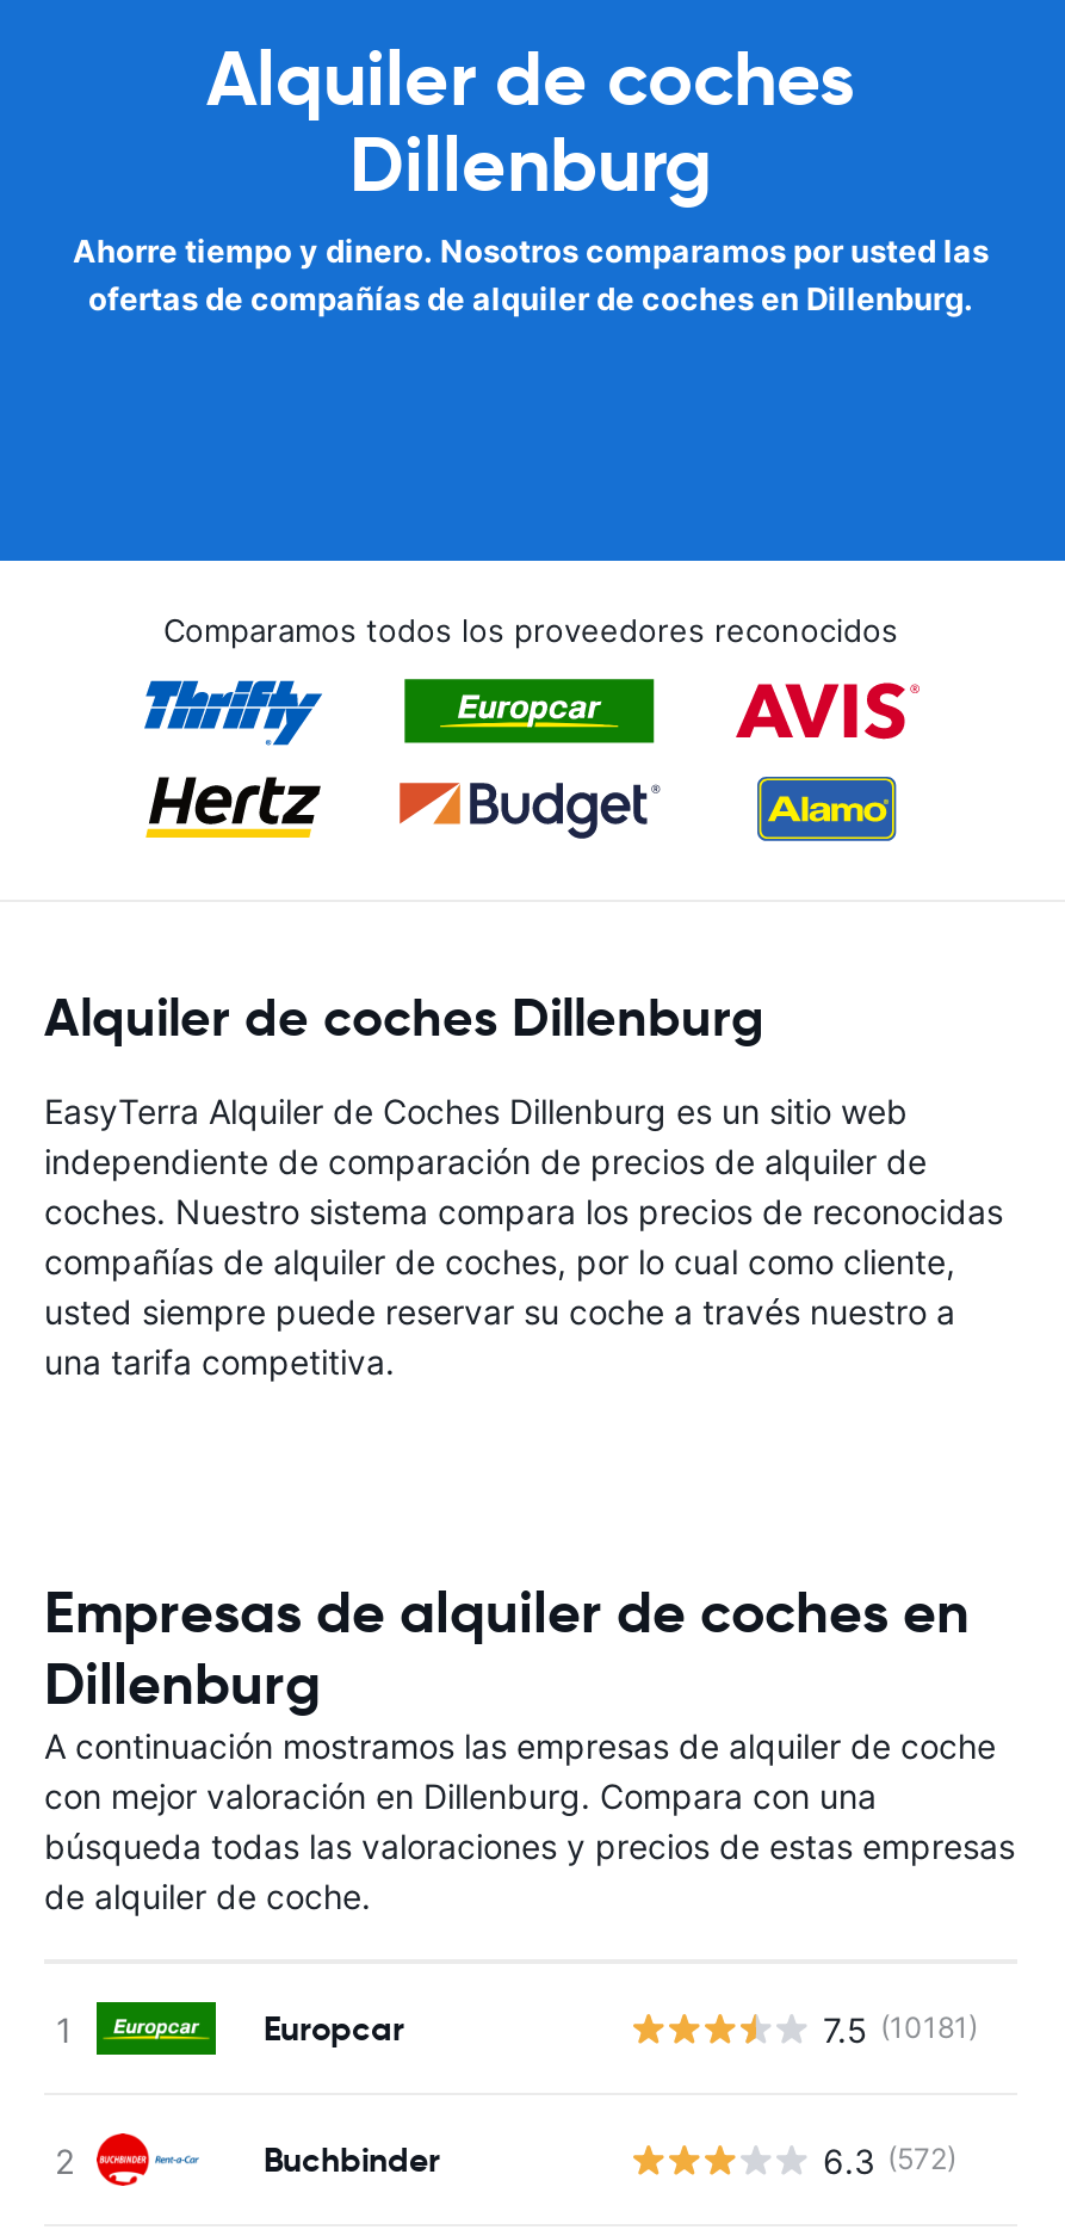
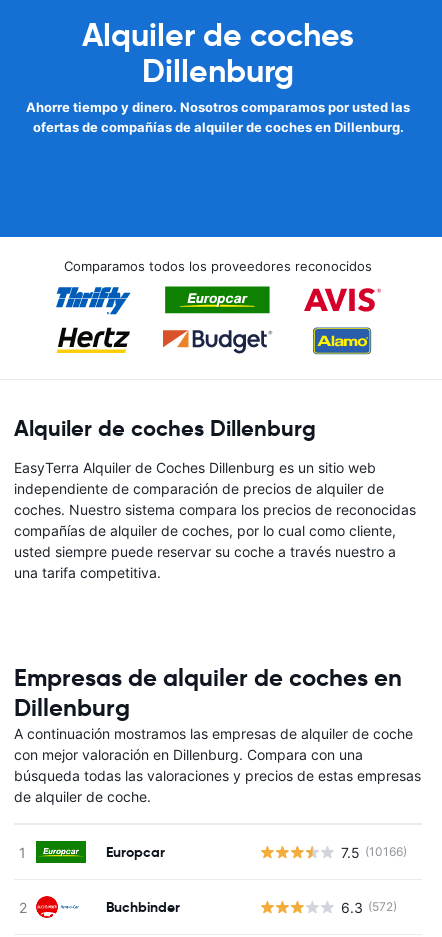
- 7.5 (10181)
+ 7.5 (10166)
